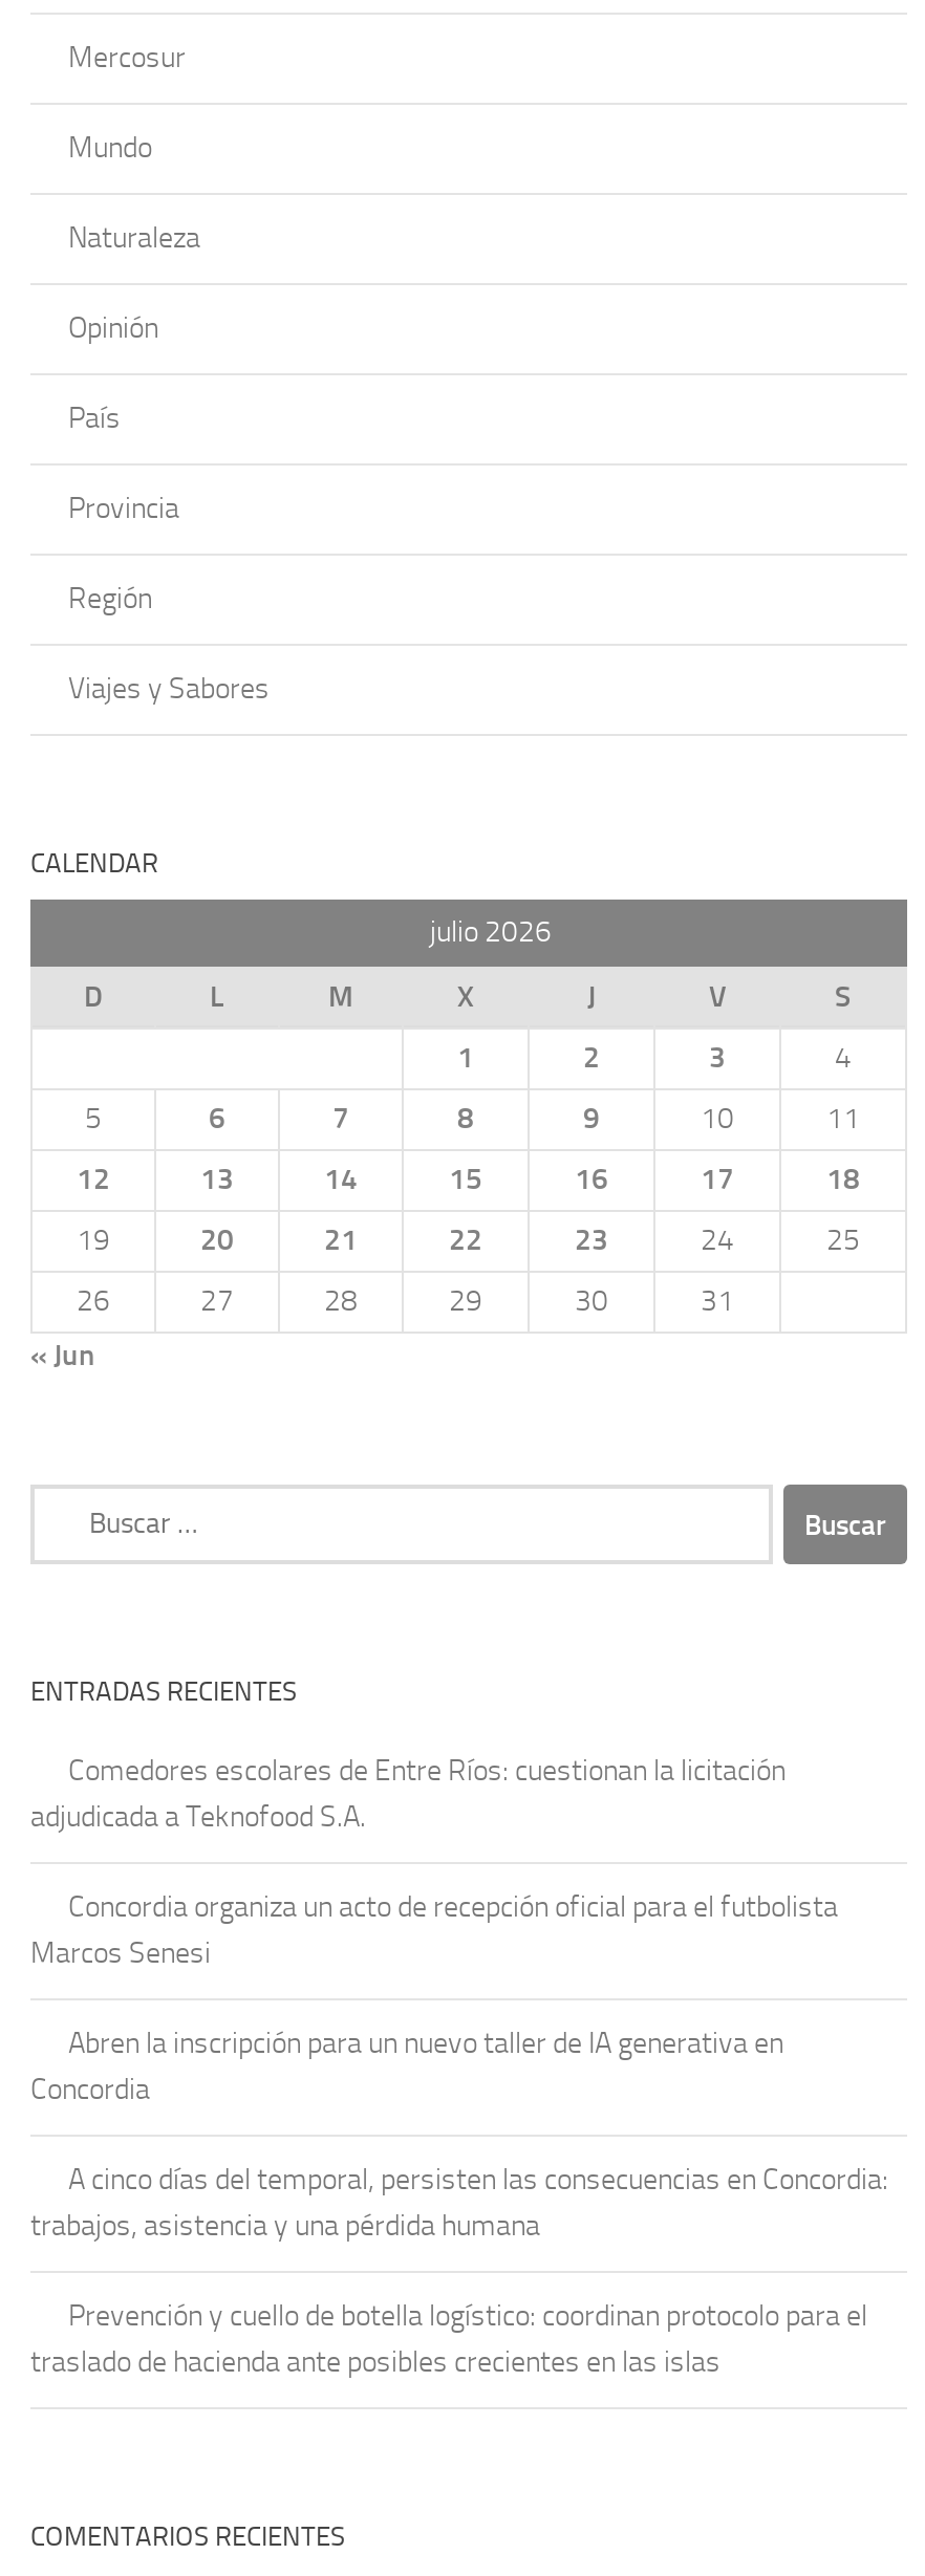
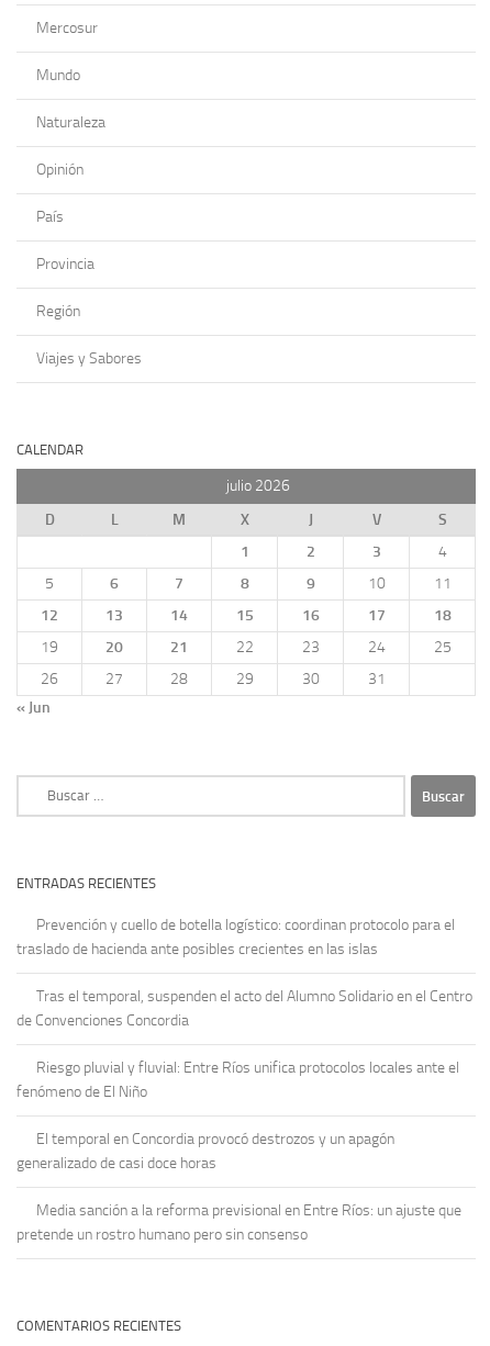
- Comedores escolares de Entre Ríos: cuestionan la licitación
- adjudicada a Teknofood S.A.
- Concordia organiza un acto de recepción oficial para el futbolista
- Marcos Senesi
- Abren la inscripción para un nuevo taller de IA generativa en
- Concordia
- A cinco días del temporal, persisten las consecuencias en Concordia:
- trabajos, asistencia y una pérdida humana

moved up: Prevención y cuello de botella logístico: coordinan protocolo para el | traslado de hacienda ante posibles crecientes en las islas

+ Tras el temporal, suspenden el acto del Alumno Solidario en el Centro
+ de Convenciones Concordia
+ Riesgo pluvial y fluvial: Entre Ríos unifica protocolos locales ante el
+ fenómeno de El Niño
+ El temporal en Concordia provocó destrozos y un apagón
+ generalizado de casi doce horas
+ Media sanción a la reforma previsional en Entre Ríos: un ajuste que
+ pretende un rostro humano pero sin consenso
